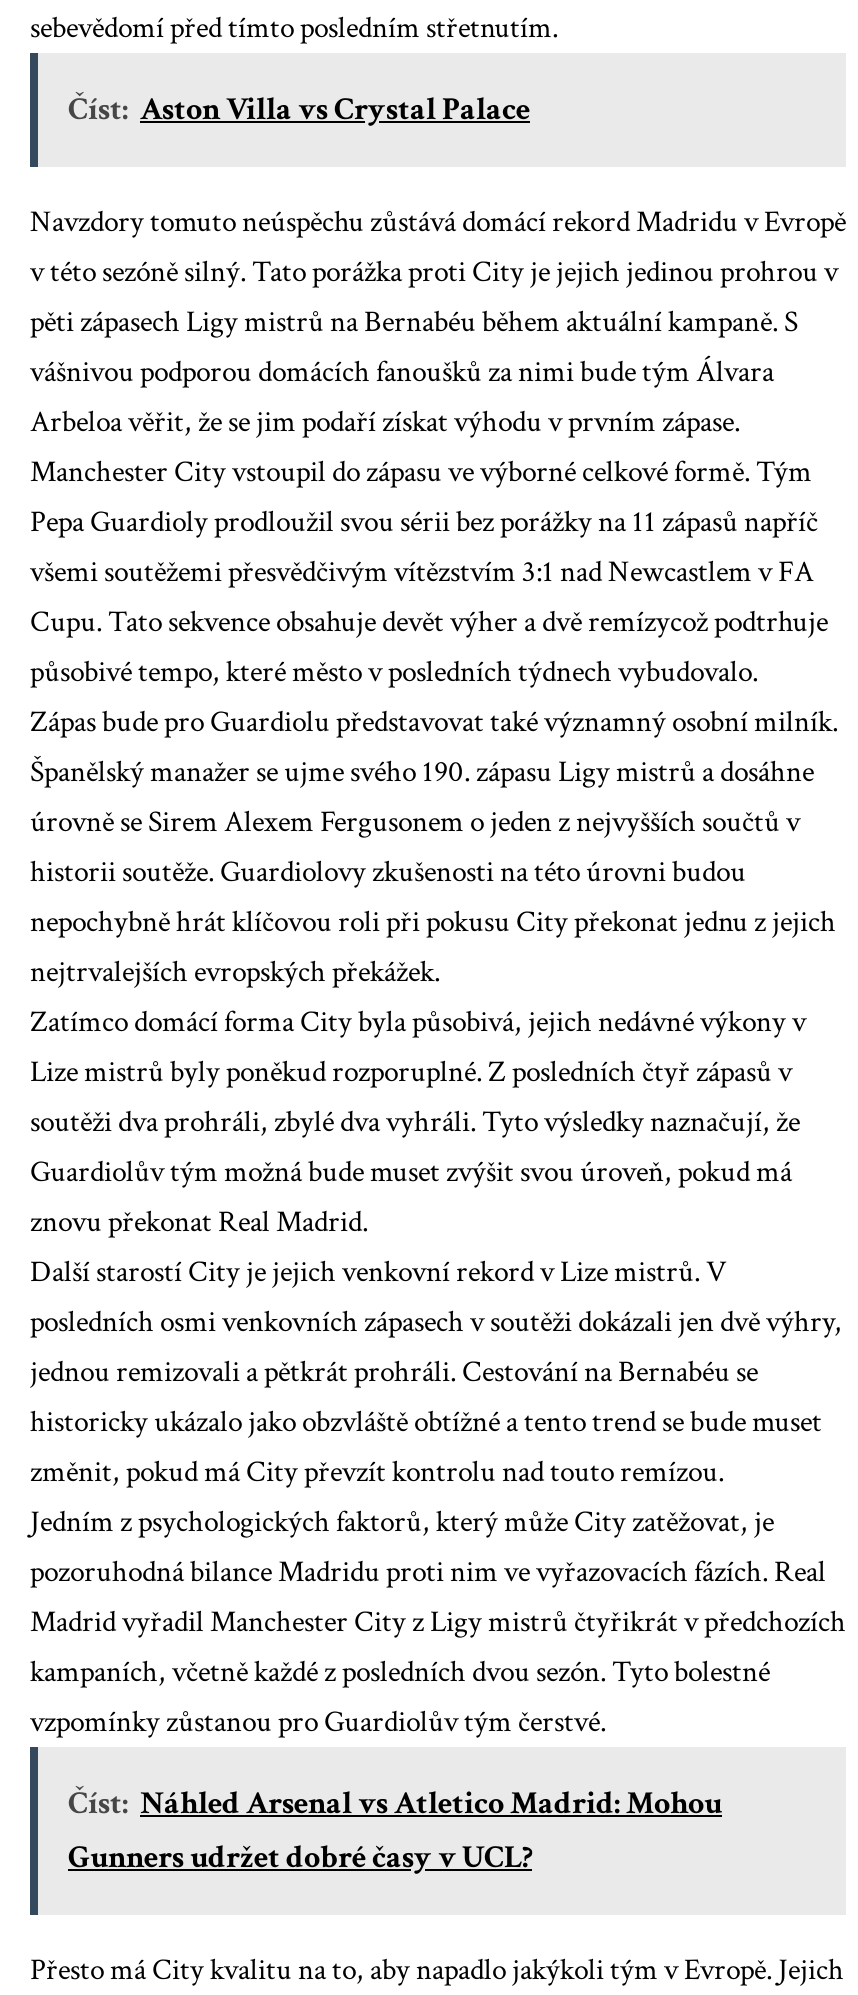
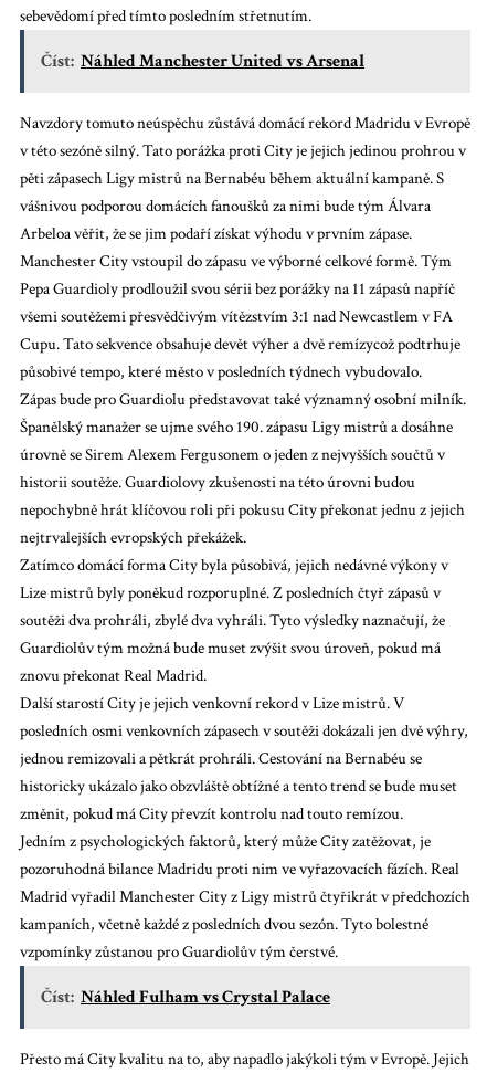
- Číst: Aston Villa vs Crystal Palace
+ Číst: Náhled Manchester United vs Arsenal

- Číst: Náhled Arsenal vs Atletico Madrid: Mohou
- Gunners udržet dobré časy v UCL?
+ Číst: Náhled Fulham vs Crystal Palace
